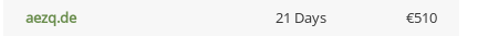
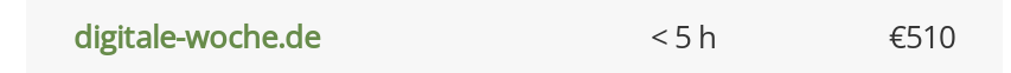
- aezq.de
- 21 Days
+ digitale-woche.de
+ < 5 h
